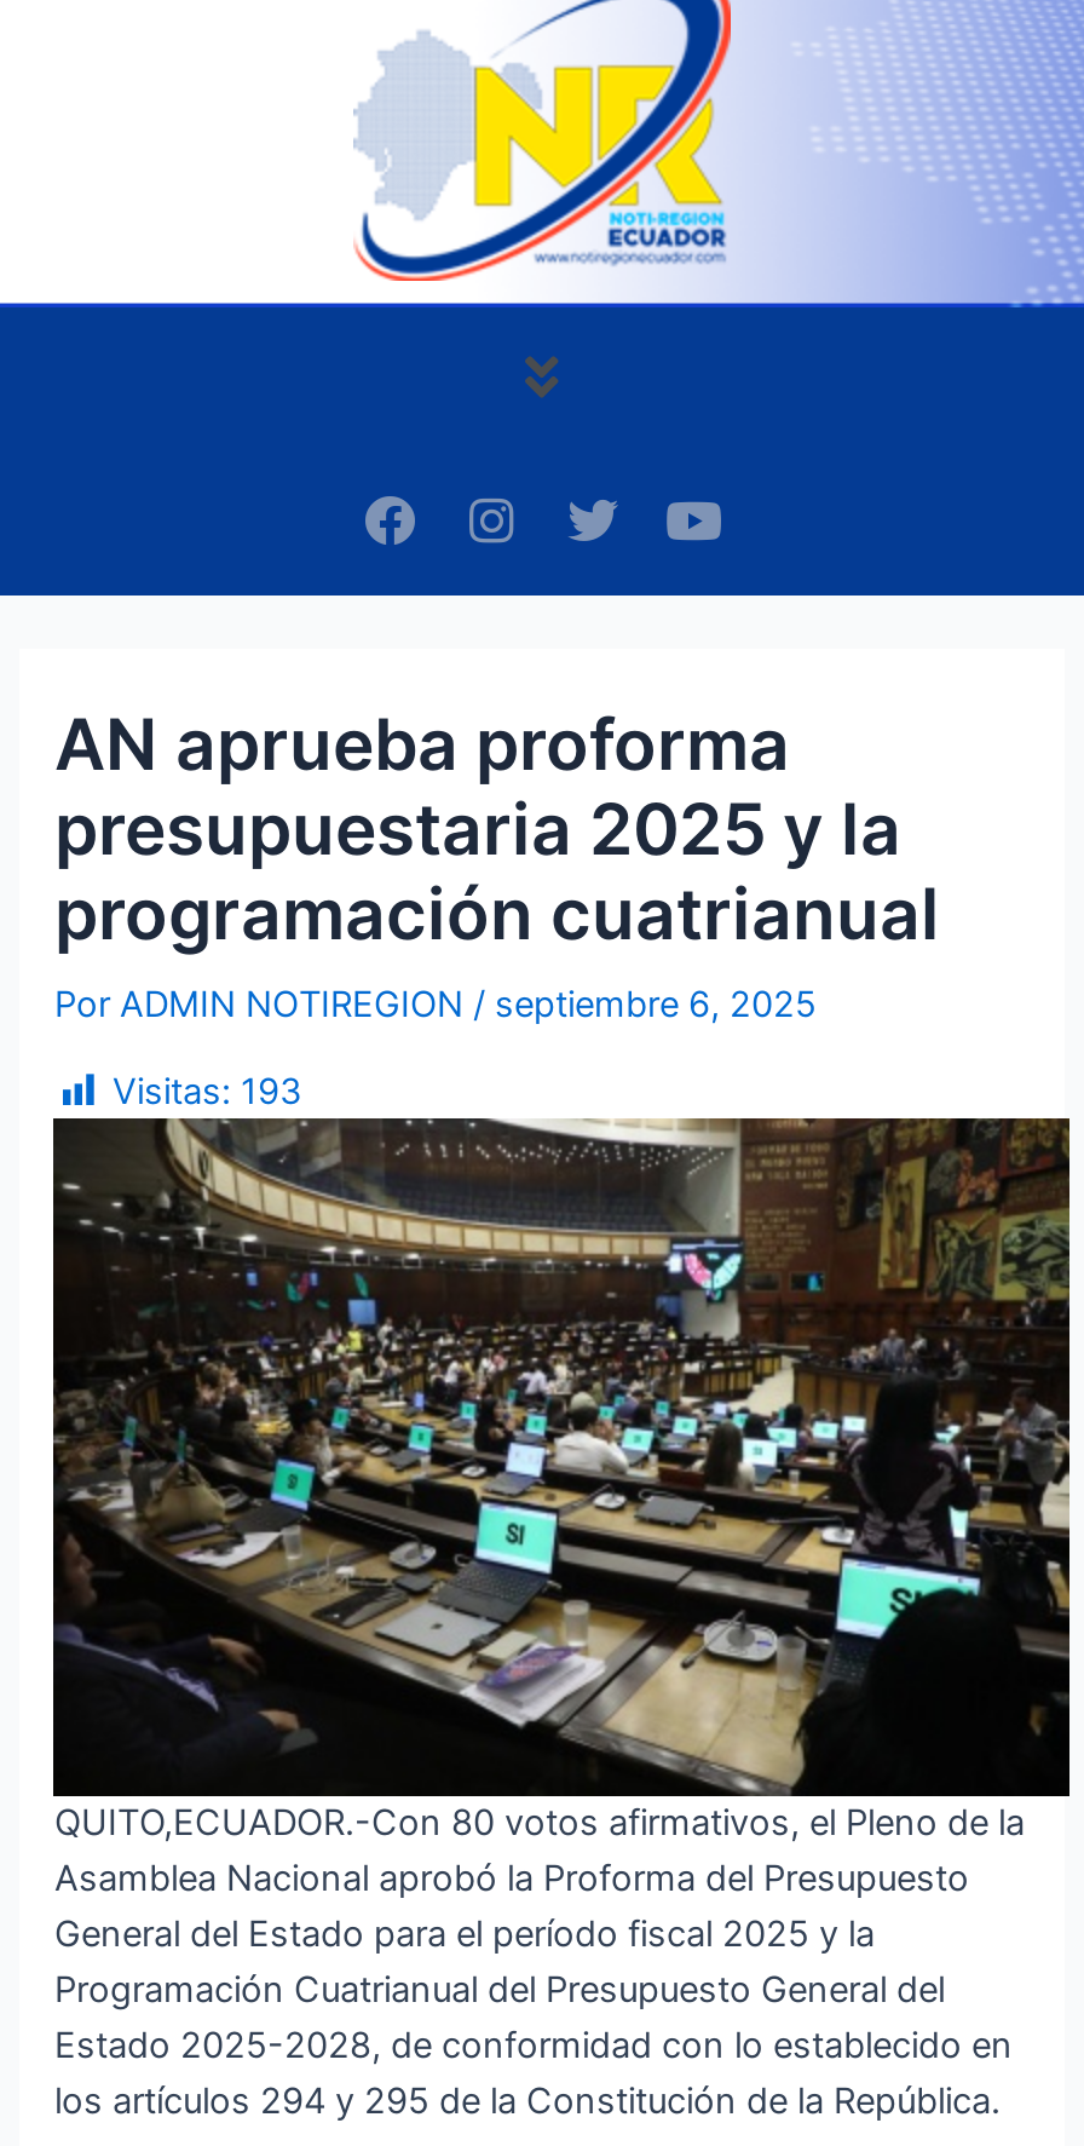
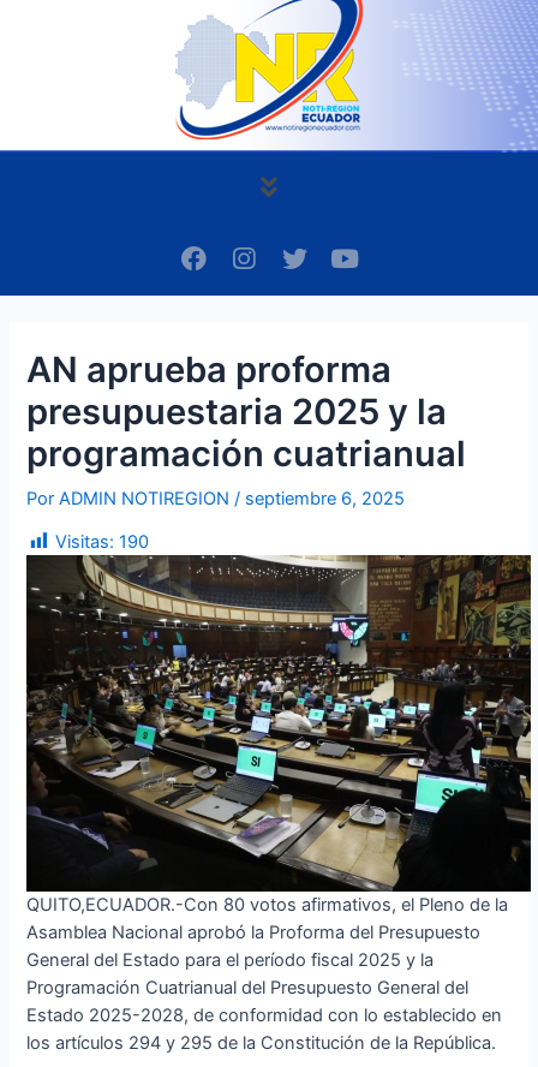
- Visitas: 193
+ Visitas: 190
